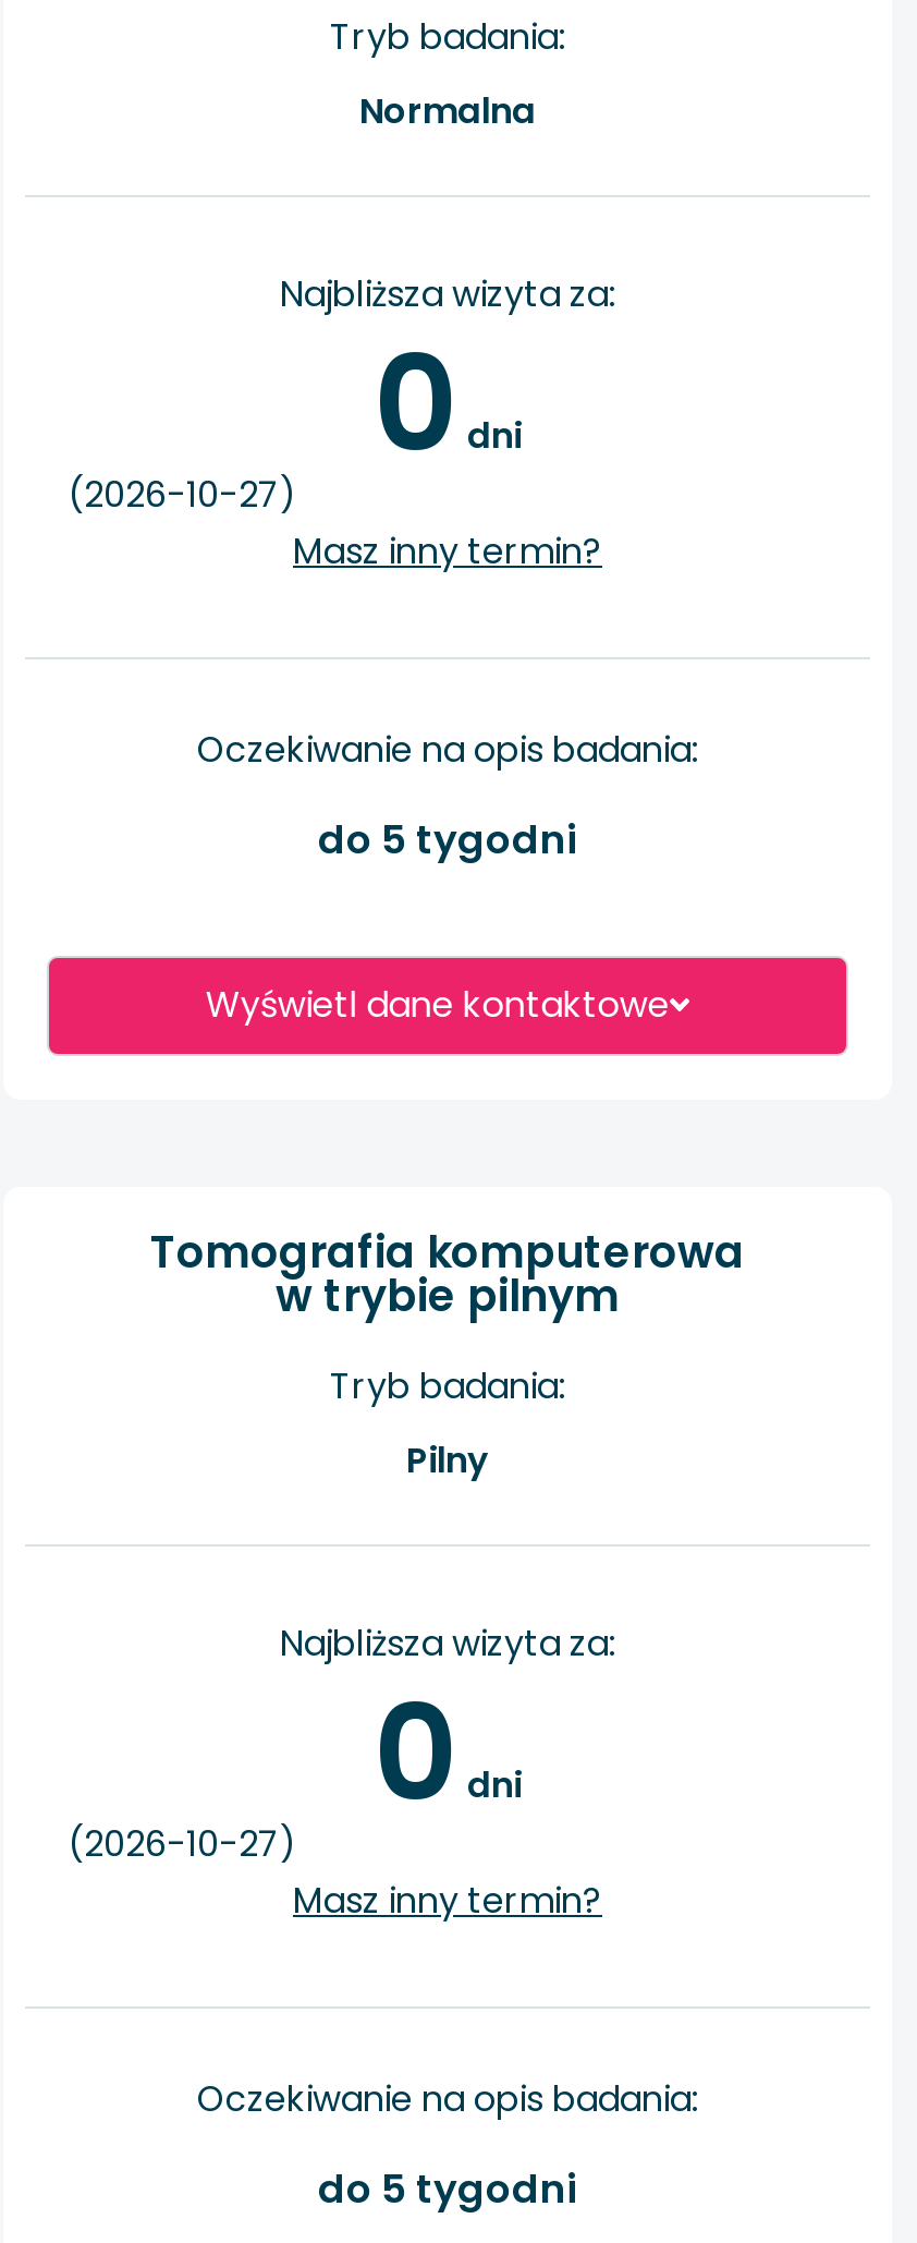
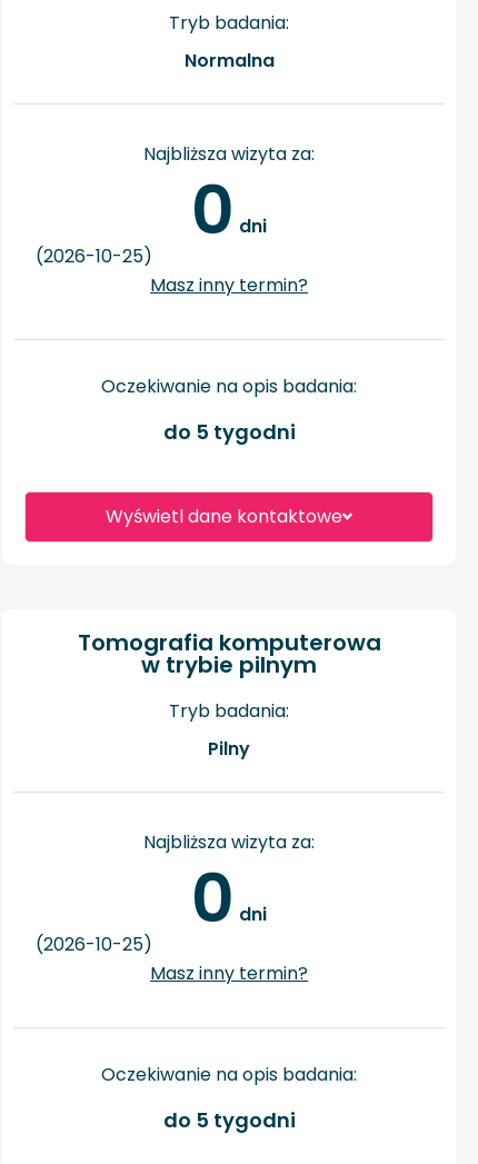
- (2026-10-27)
+ (2026-10-25)

- (2026-10-27)
+ (2026-10-25)
